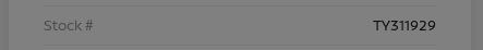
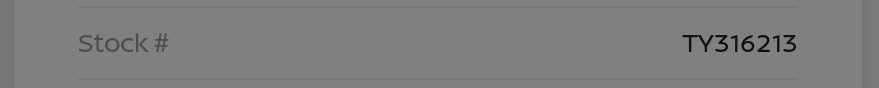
- TY311929
+ TY316213
